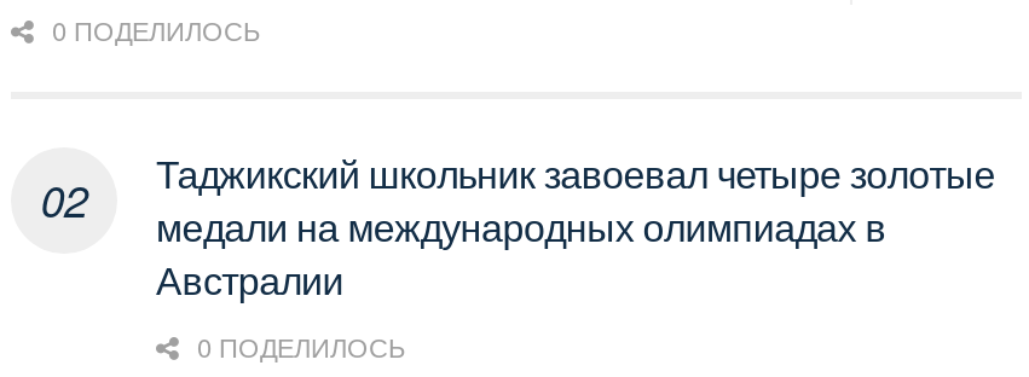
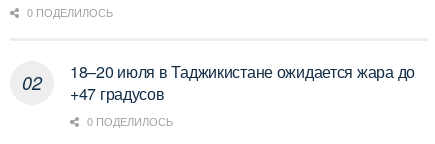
- Таджикский школьник завоевал четыре золотые
- медали на международных олимпиадах в
- Австралии
+ 18–20 июля в Таджикистане ожидается жара до
+ +47 градусов
